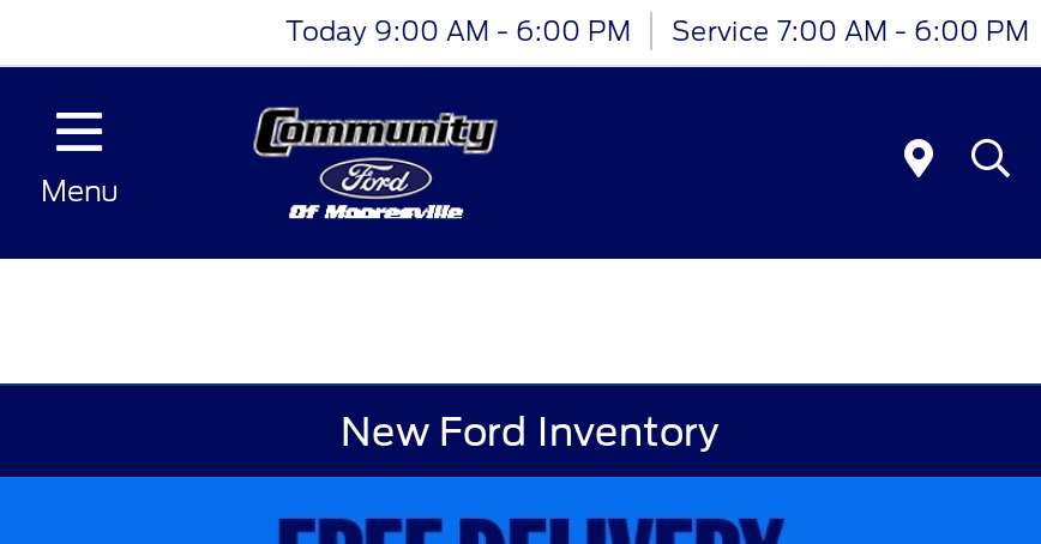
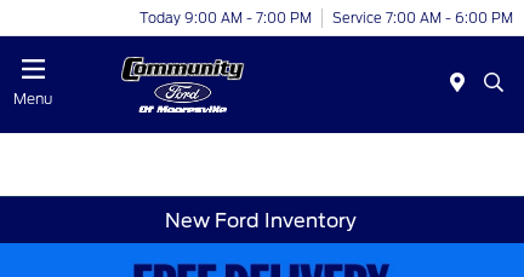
- Today 9:00 AM - 6:00 PM Service 7:00 AM - 6:00 PM
+ Today 9:00 AM - 7:00 PM Service 7:00 AM - 6:00 PM
